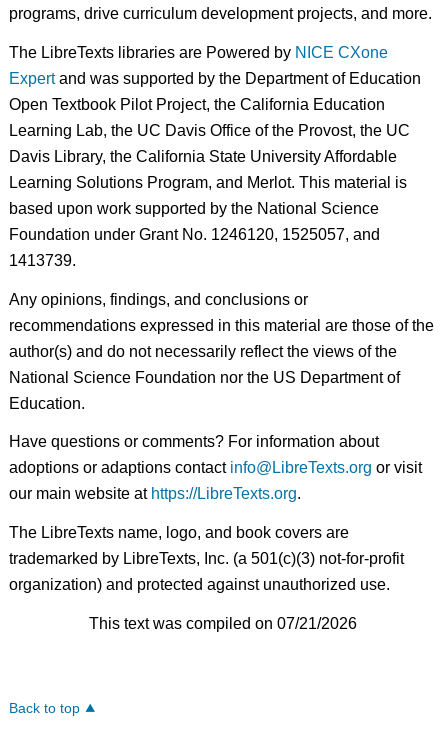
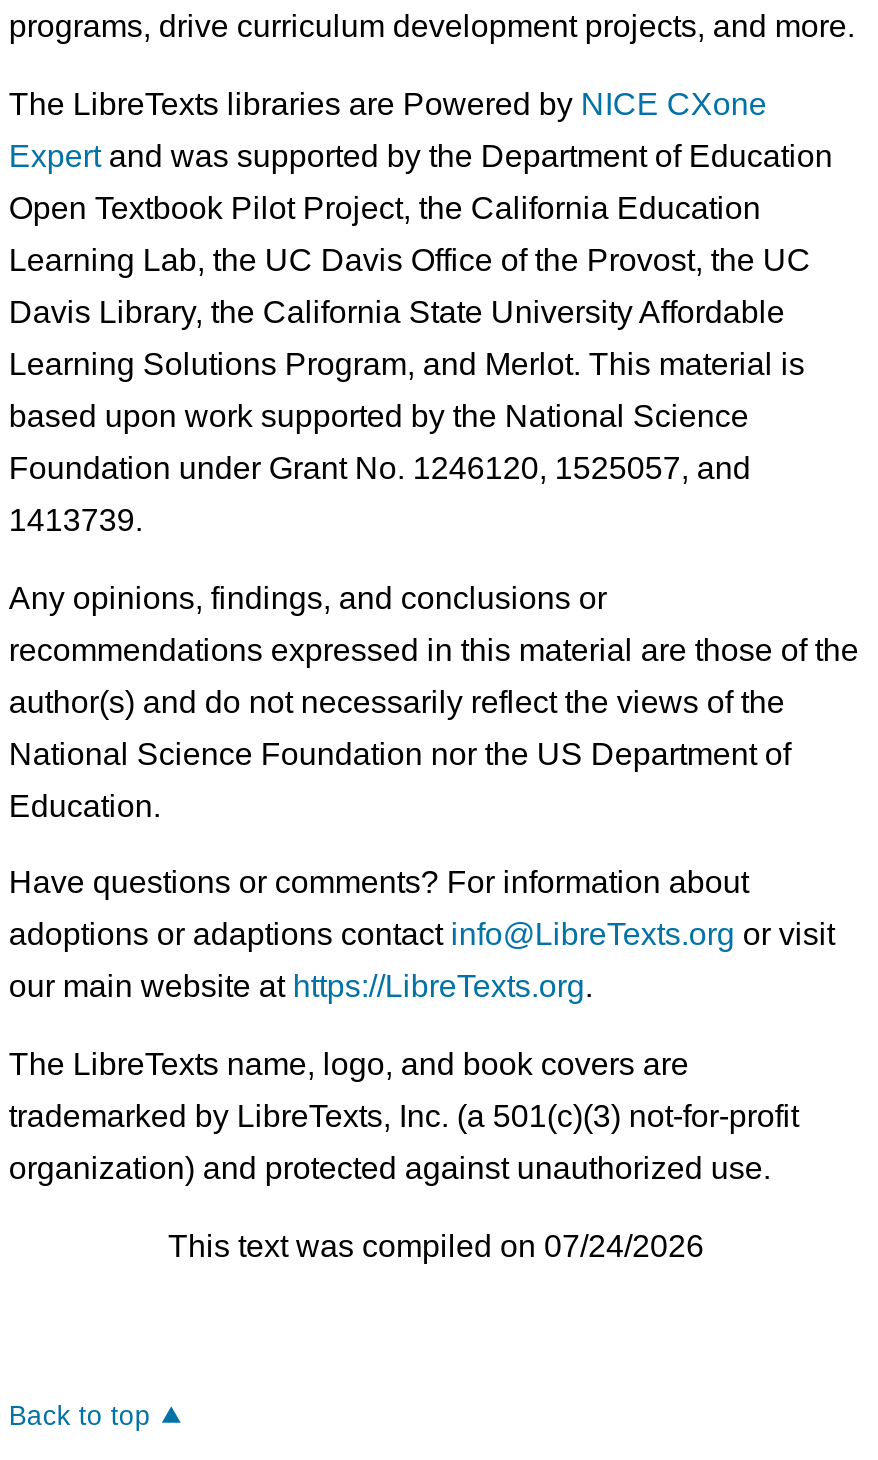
- This text was compiled on 07/21/2026
+ This text was compiled on 07/24/2026
